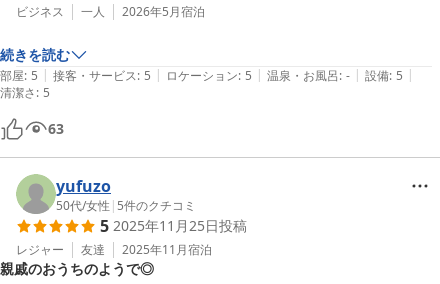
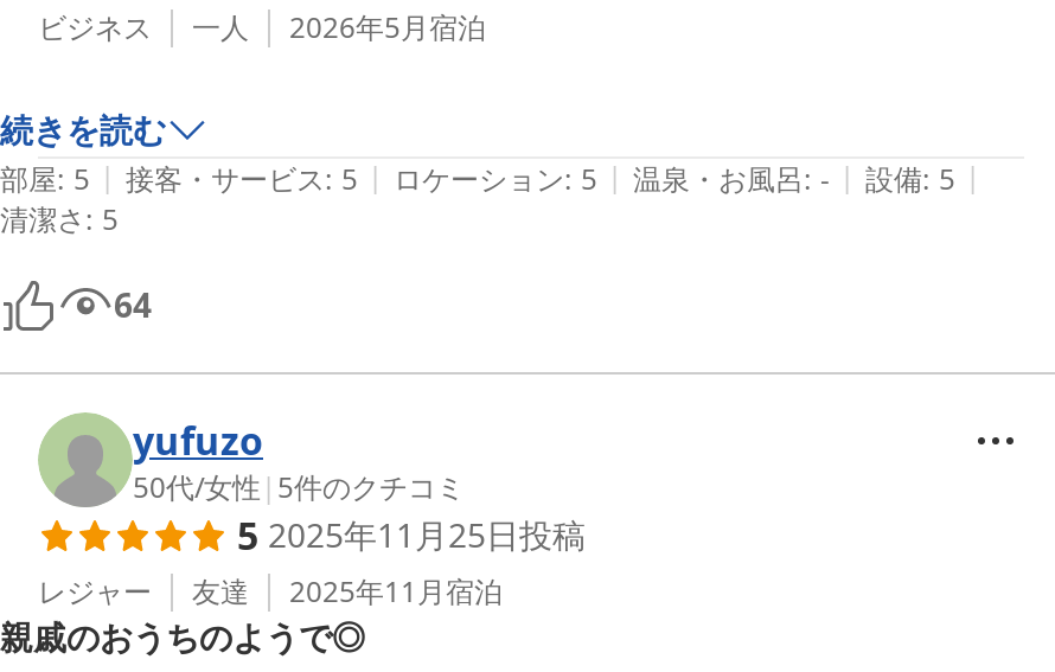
- 63
+ 64
